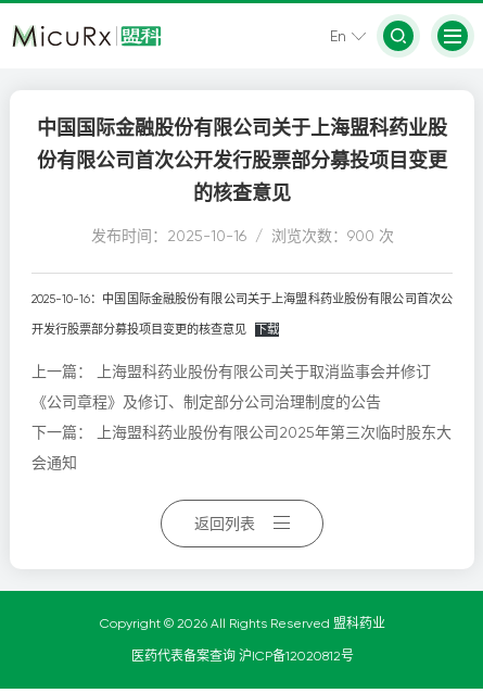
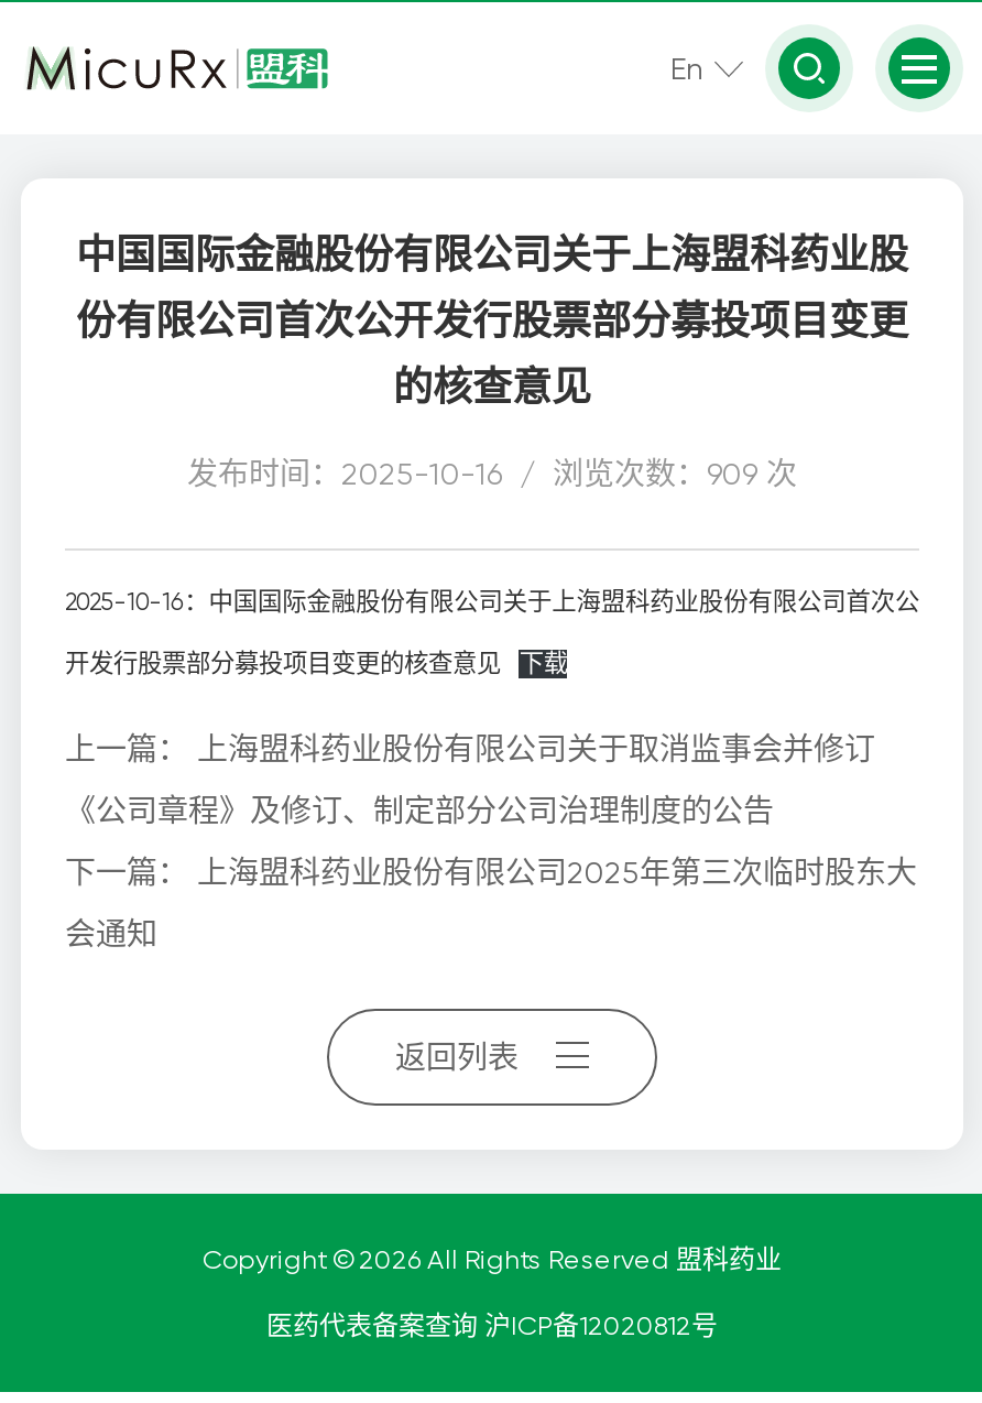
- 发布时间：2025-10-16 / 浏览次数：900 次
+ 发布时间：2025-10-16 / 浏览次数：909 次
